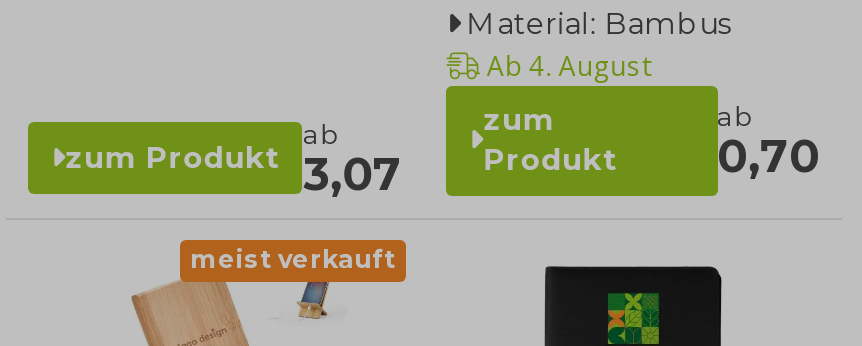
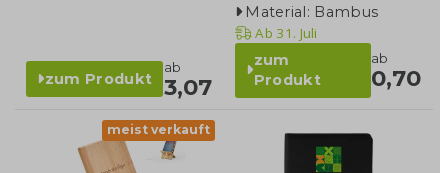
- Ab 4. August
+ Ab 31. Juli
